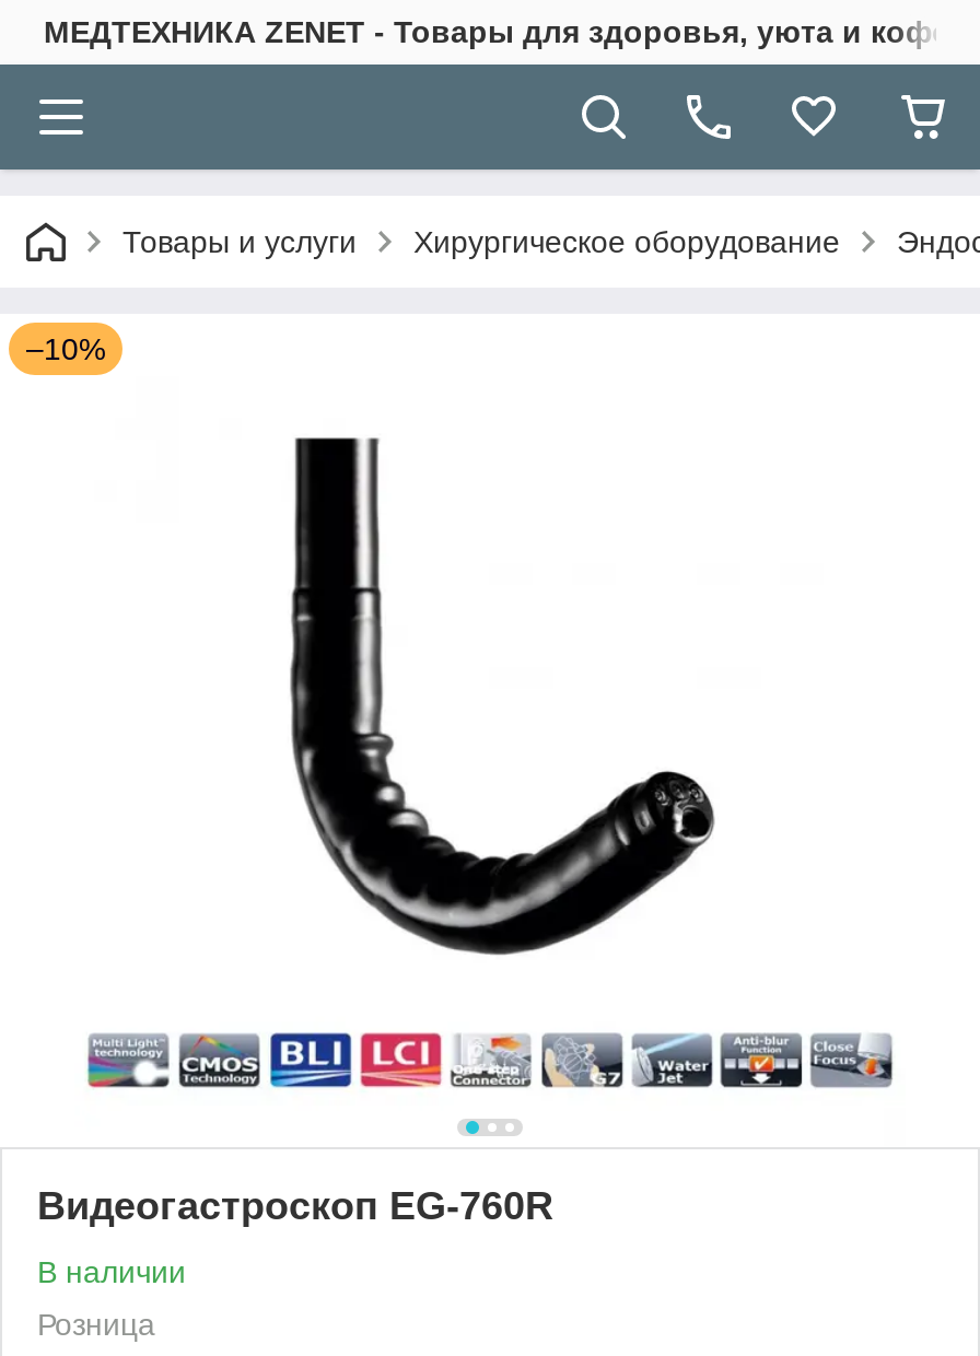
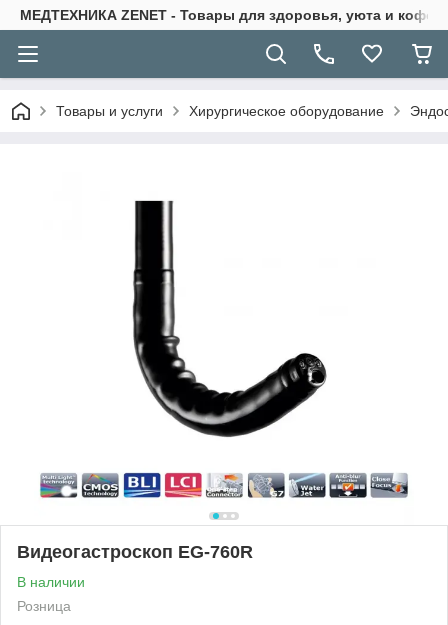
- –10%
